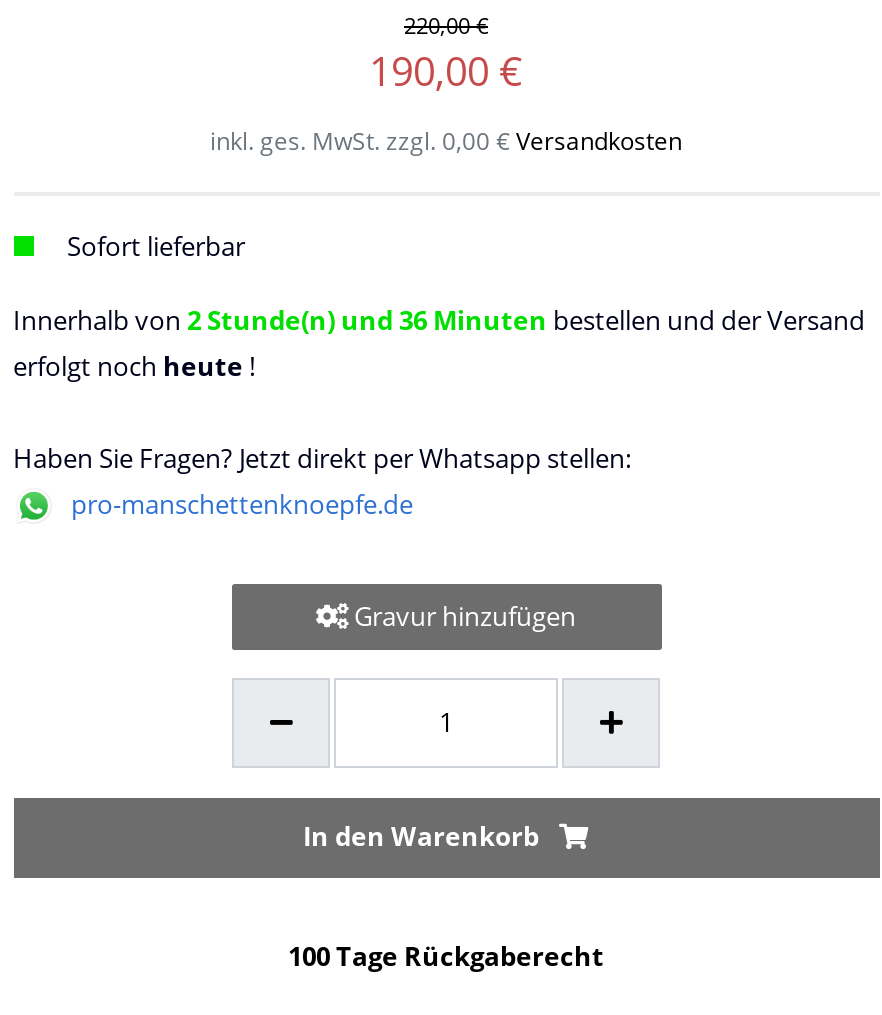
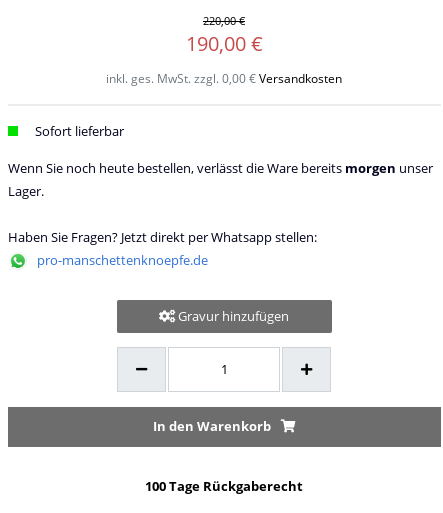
- Innerhalb von 2 Stunde(n) und 36 Minuten bestellen und der Versand
- erfolgt noch heute!
+ Wenn Sie noch heute bestellen, verlässt die Ware bereits morgen unser
+ Lager.
